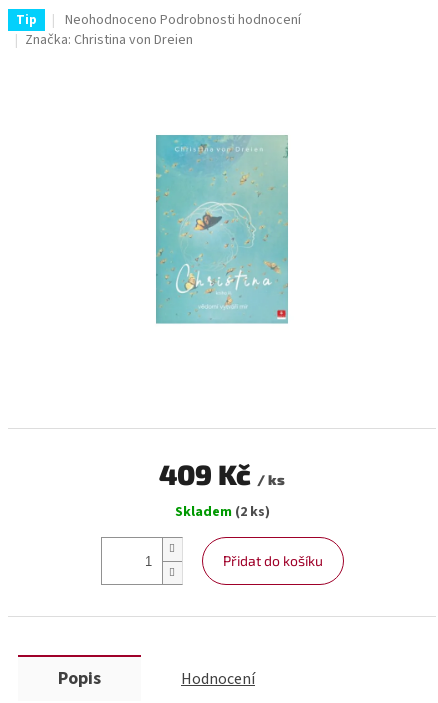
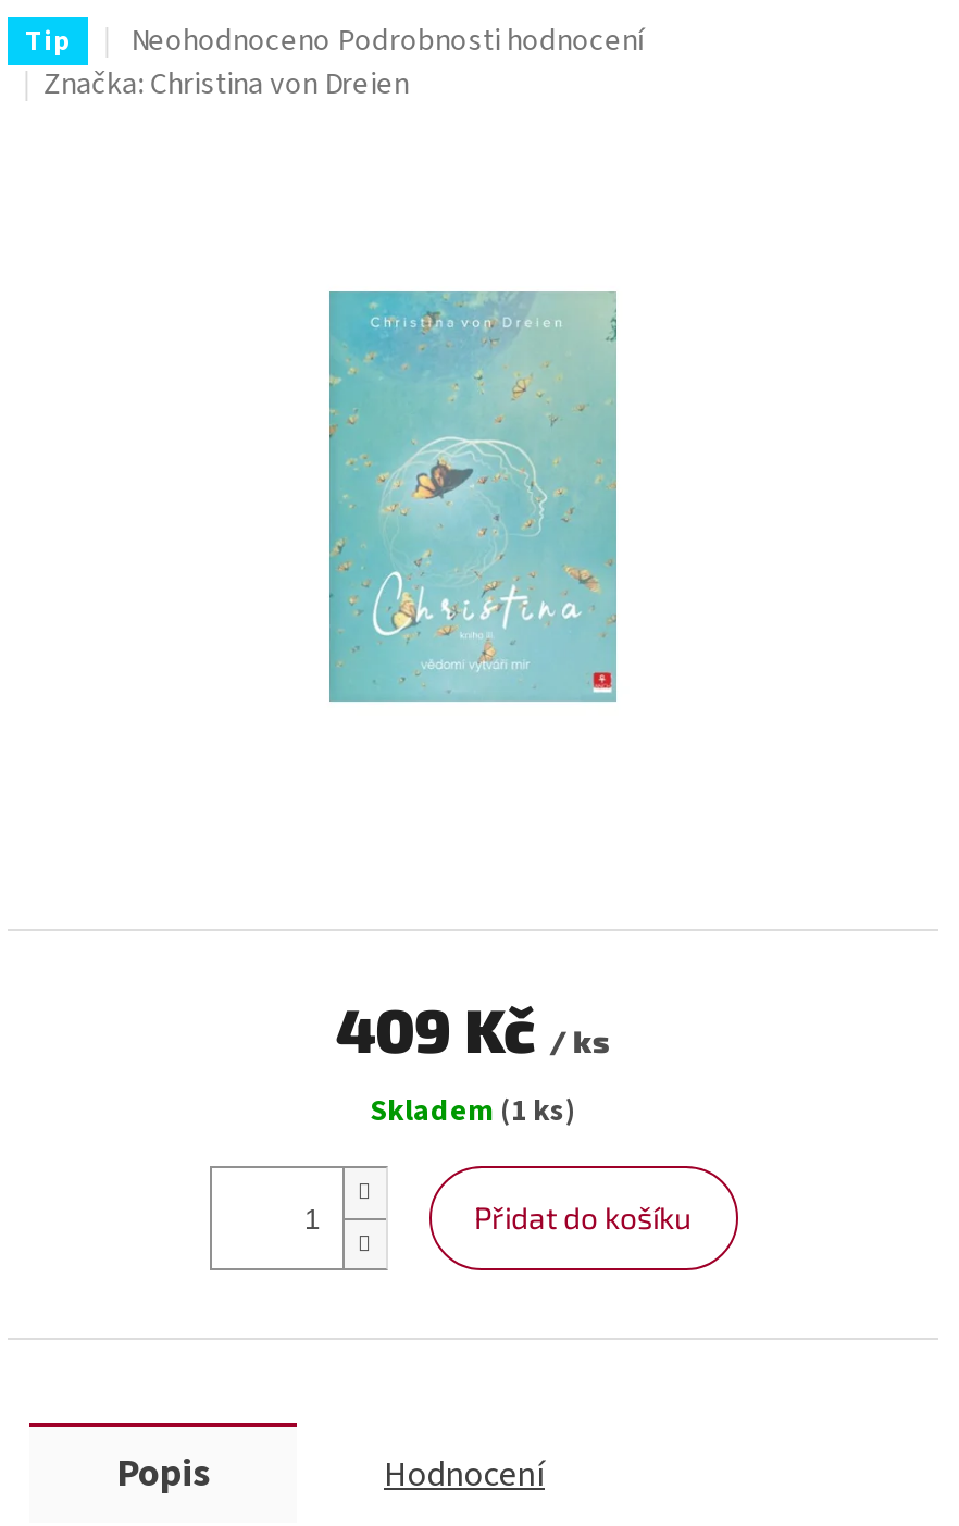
- Skladem (2 ks)
+ Skladem (1 ks)
